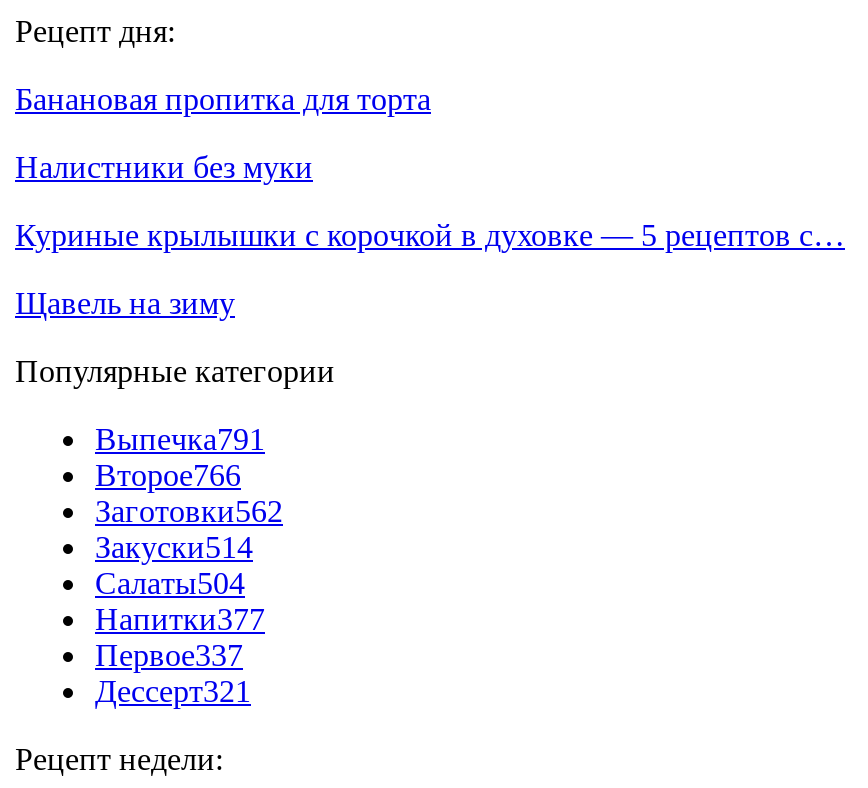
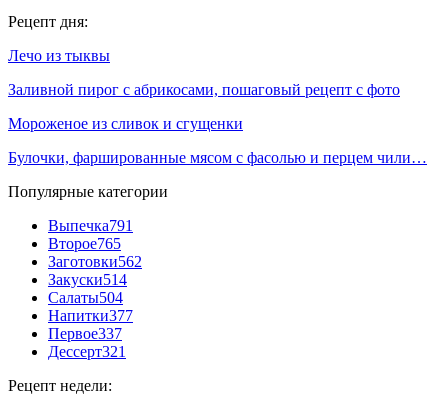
- Банановая пропитка для торта
+ Лечо из тыквы

- Налистники без муки
+ Заливной пирог с абрикосами, пошаговый рецепт с фото

- Куриные крылышки с корочкой в духовке — 5 рецептов с…
+ Мороженое из сливок и сгущенки

- Щавель на зиму
+ Булочки, фаршированные мясом с фасолью и перцем чили…

- Второе766
+ Второе765
